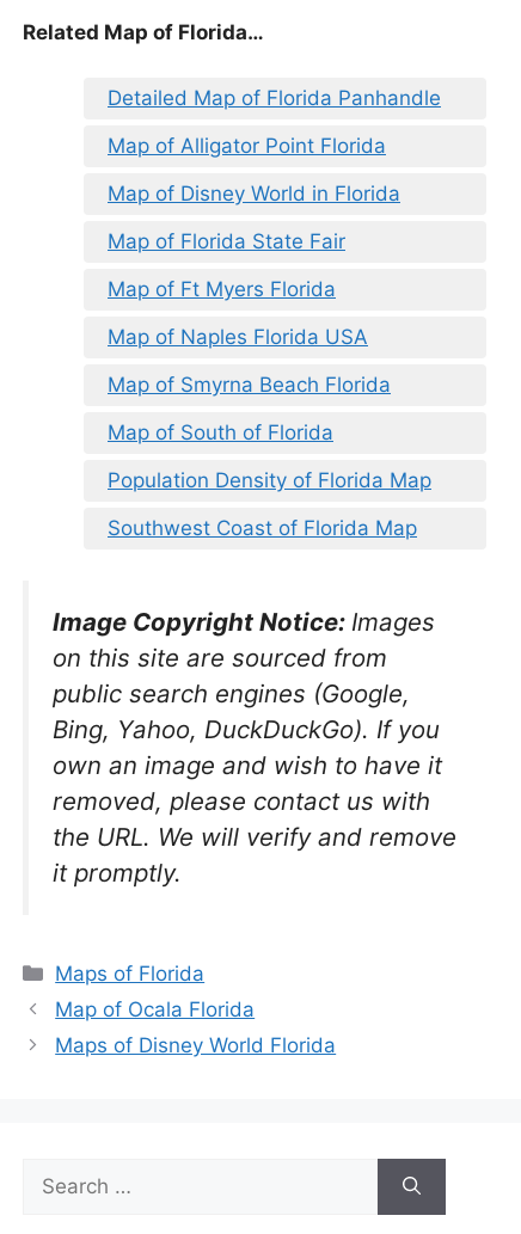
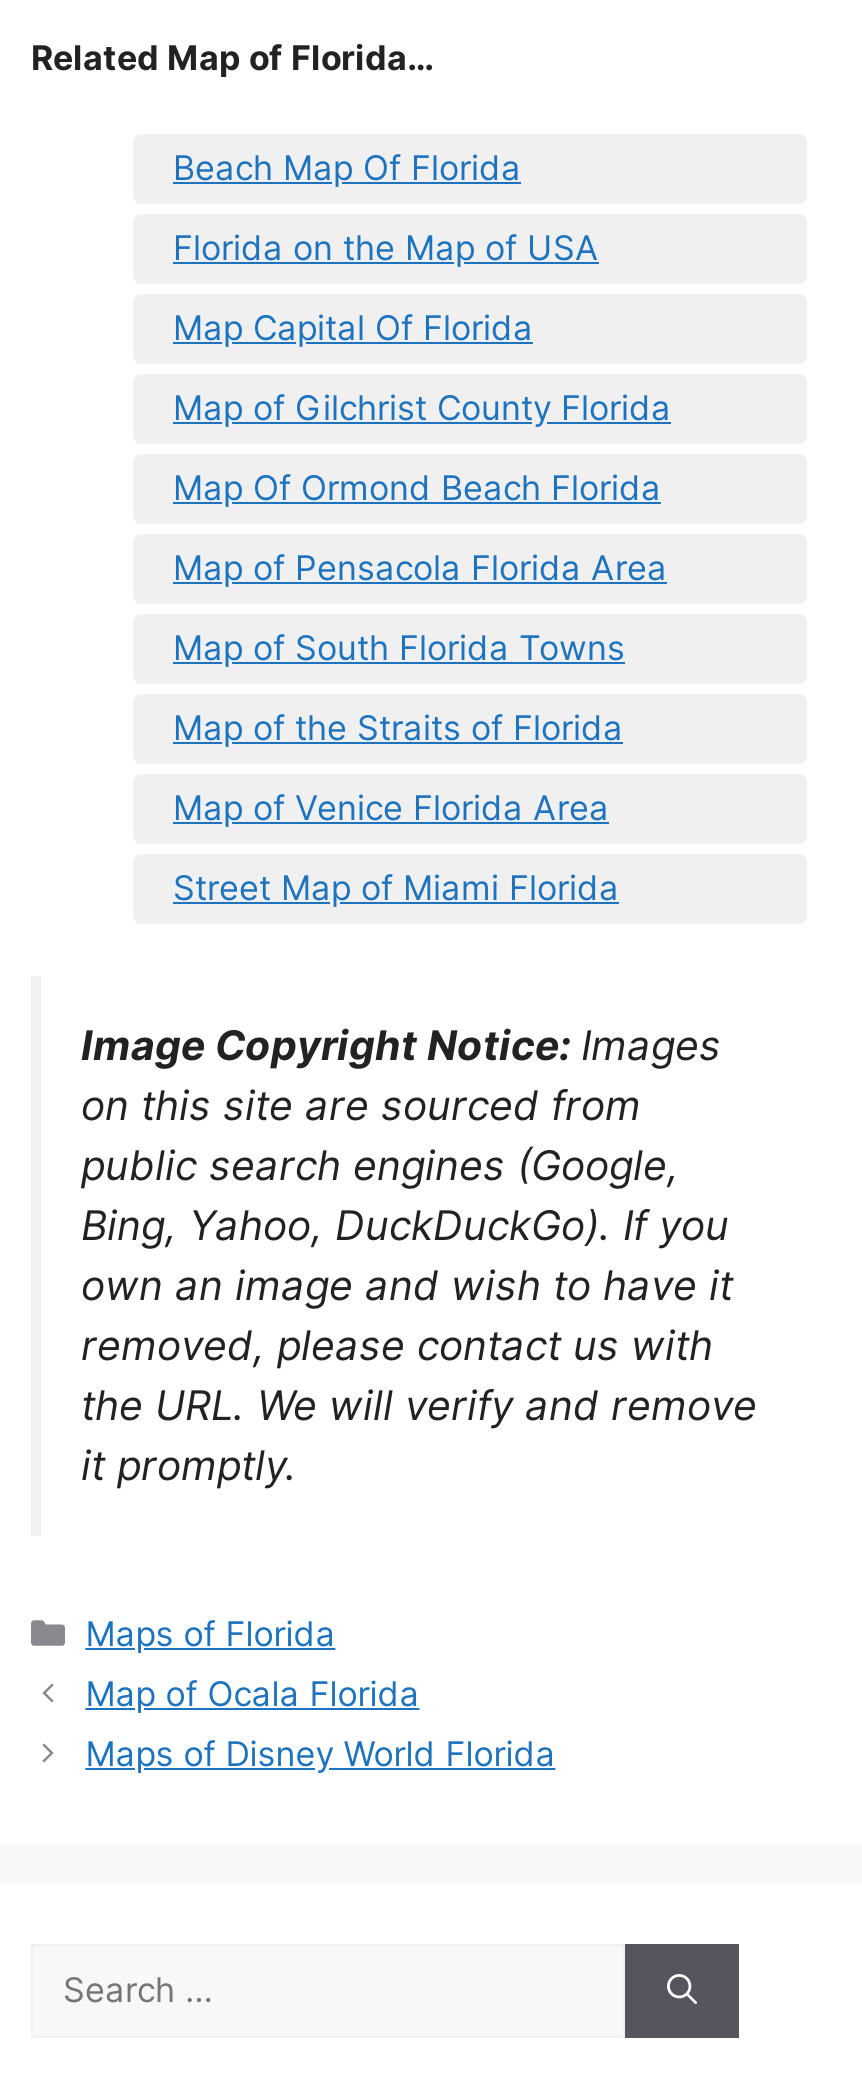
- Detailed Map of Florida Panhandle
+ Beach Map Of Florida

- Map of Alligator Point Florida
+ Florida on the Map of USA

- Map of Disney World in Florida
+ Map Capital Of Florida

- Map of Florida State Fair
+ Map of Gilchrist County Florida

- Map of Ft Myers Florida
+ Map Of Ormond Beach Florida

- Map of Naples Florida USA
+ Map of Pensacola Florida Area

- Map of Smyrna Beach Florida
+ Map of South Florida Towns

- Map of South of Florida
+ Map of the Straits of Florida

- Population Density of Florida Map
+ Map of Venice Florida Area

- Southwest Coast of Florida Map
+ Street Map of Miami Florida
